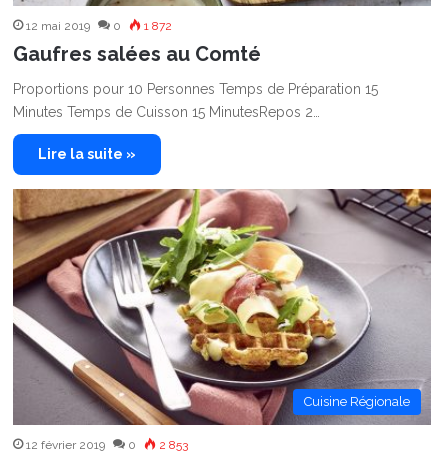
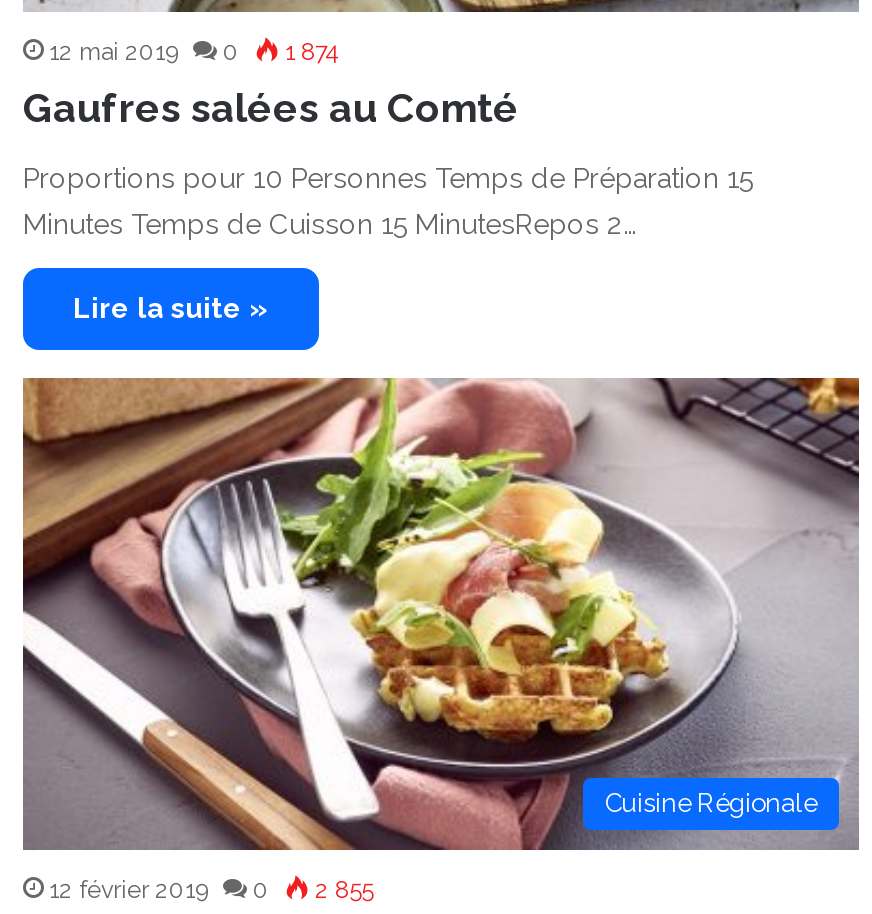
- 1 872
+ 1 874

- 2 853
+ 2 855
